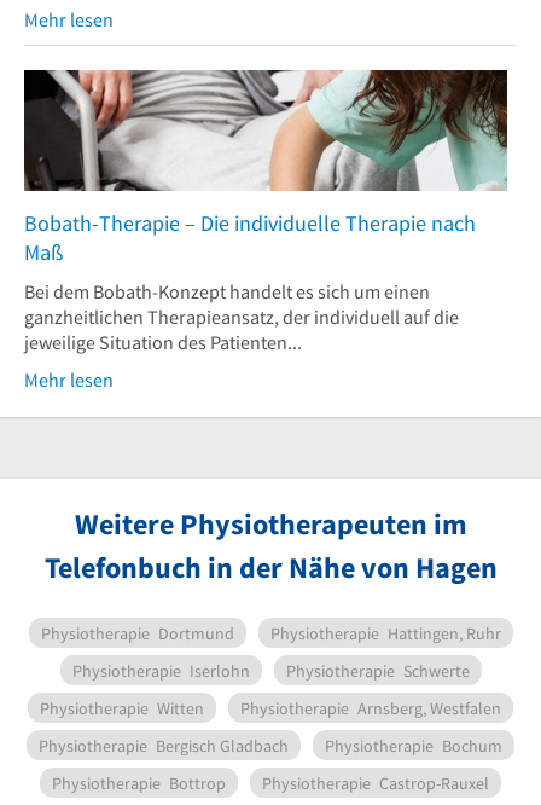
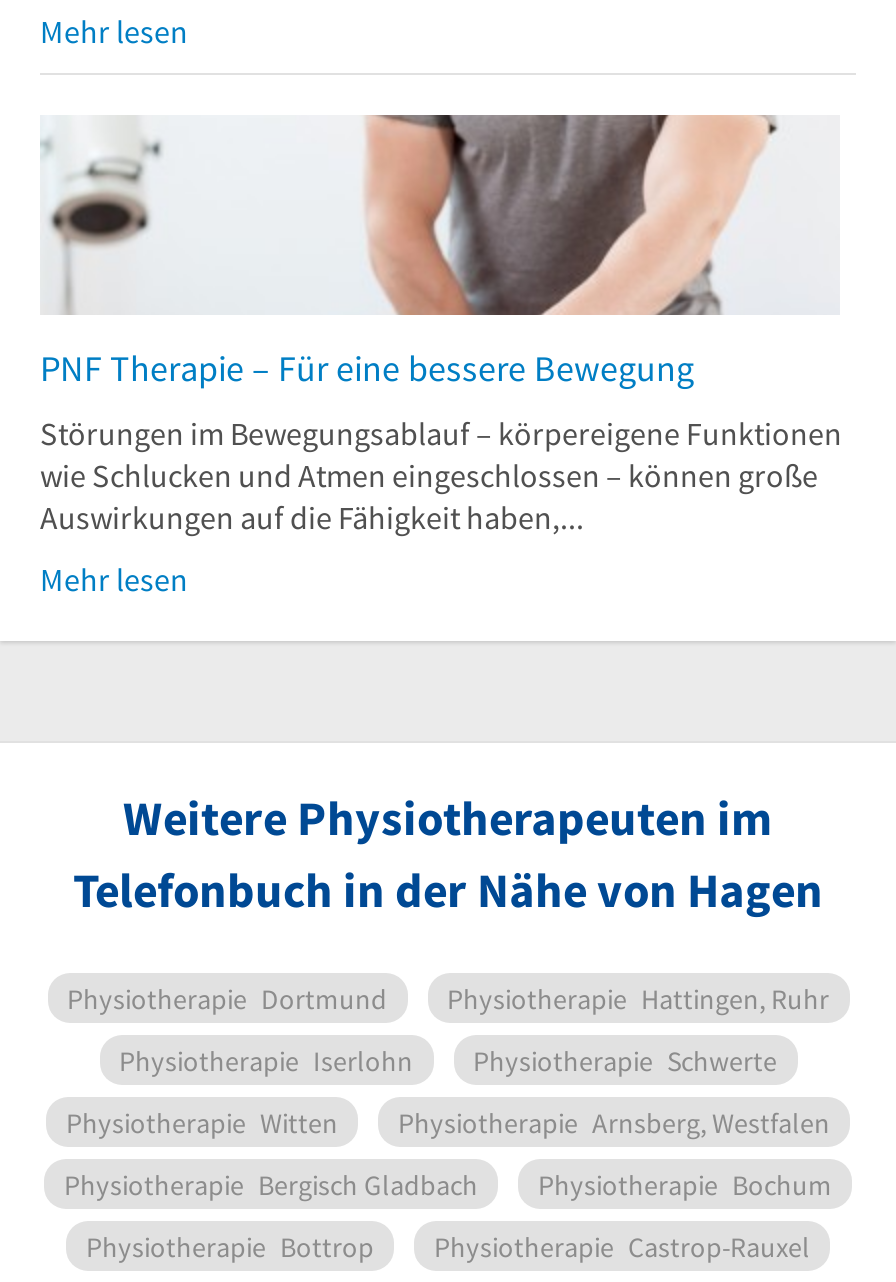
- [image]
- Bobath-Therapie – Die individuelle Therapie nach
- Maß
+ [image]
+ PNF Therapie – Für eine bessere Bewegung

- Bei dem Bobath-Konzept handelt es sich um einen
- ganzheitlichen Therapieansatz, der individuell auf die
- jeweilige Situation des Patienten...
+ Störungen im Bewegungsablauf – körpereigene Funktionen
+ wie Schlucken und Atmen eingeschlossen – können große
+ Auswirkungen auf die Fähigkeit haben,...
